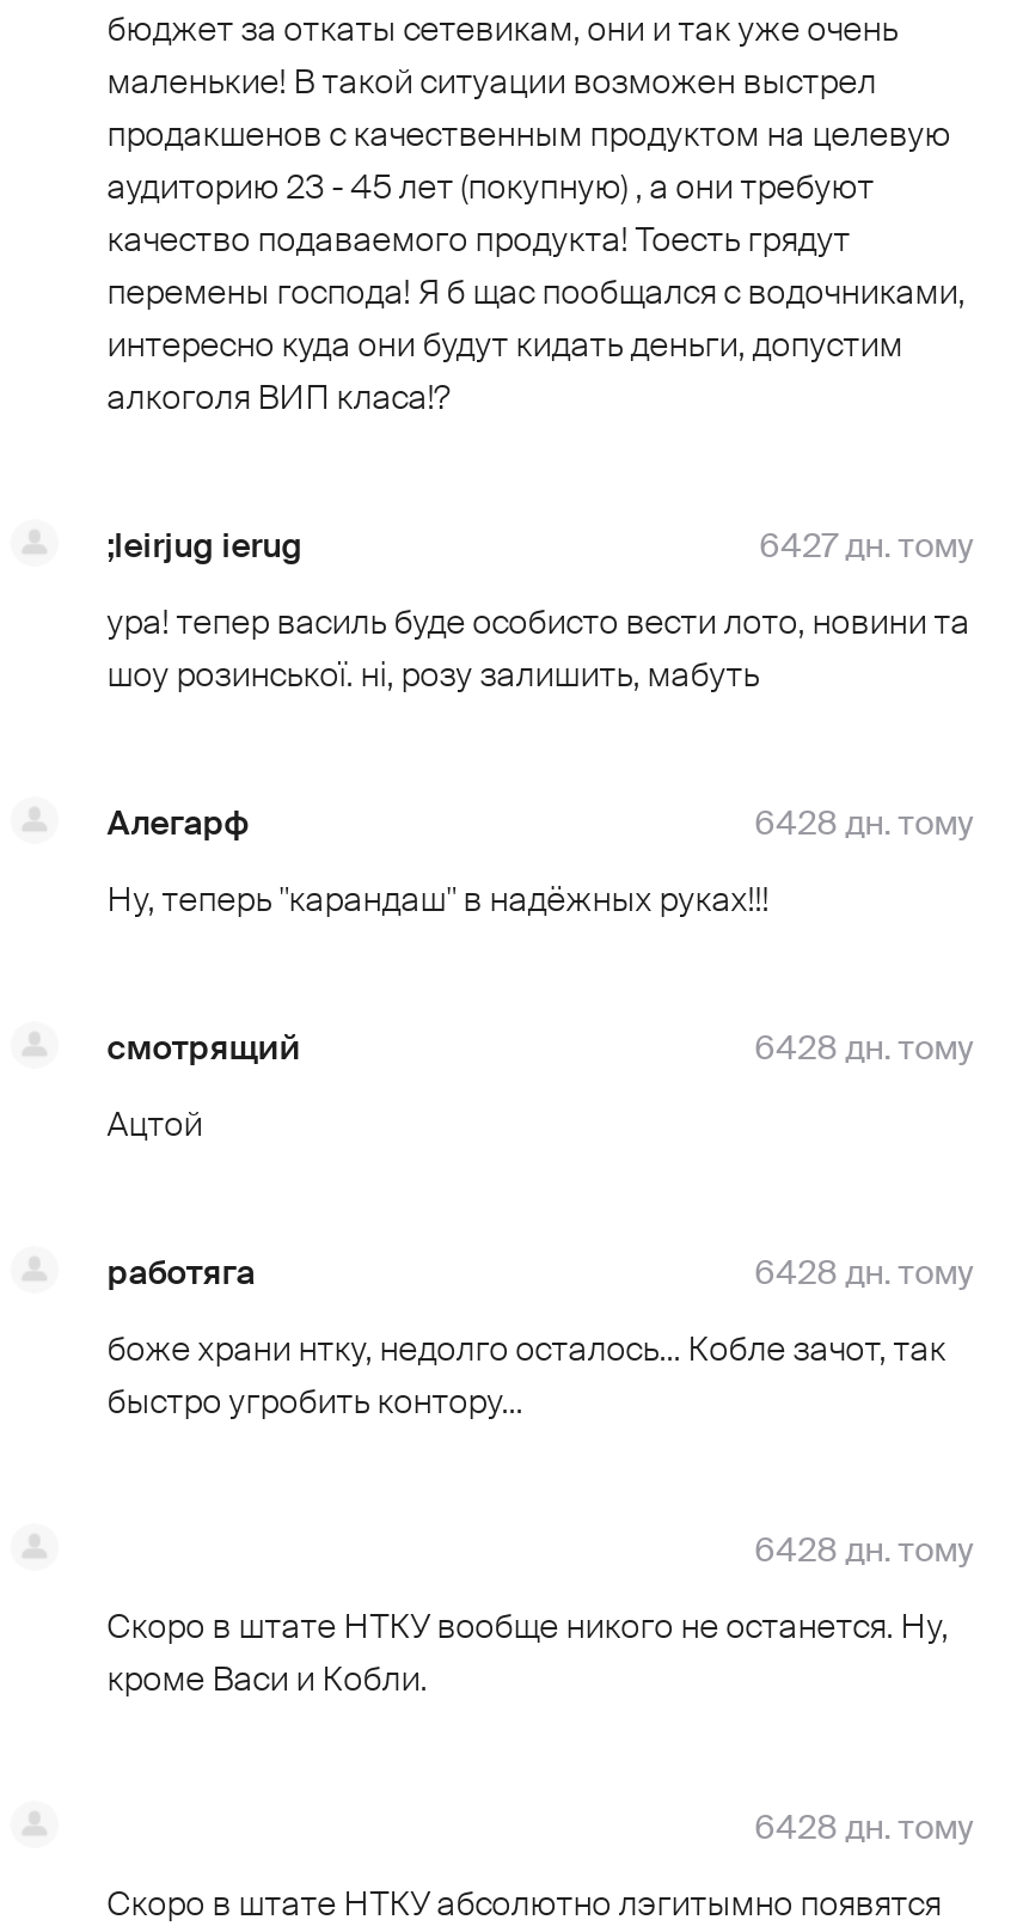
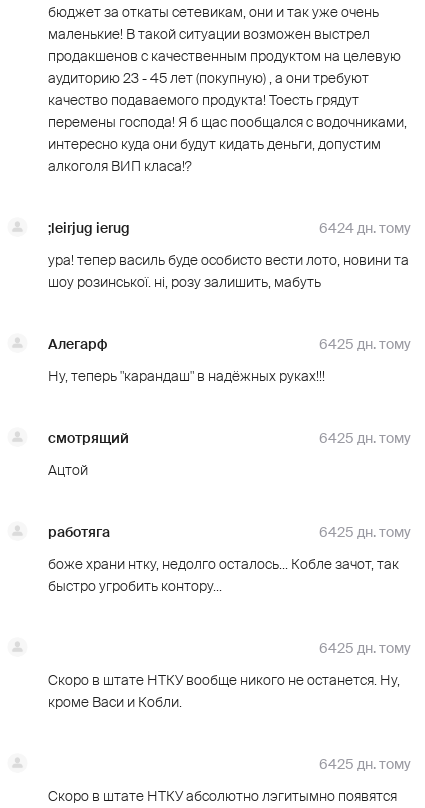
- 6427 дн. тому
+ 6424 дн. тому

- 6428 дн. тому
+ 6425 дн. тому

- 6428 дн. тому
+ 6425 дн. тому

- 6428 дн. тому
+ 6425 дн. тому

- 6428 дн. тому
+ 6425 дн. тому

- 6428 дн. тому
+ 6425 дн. тому
